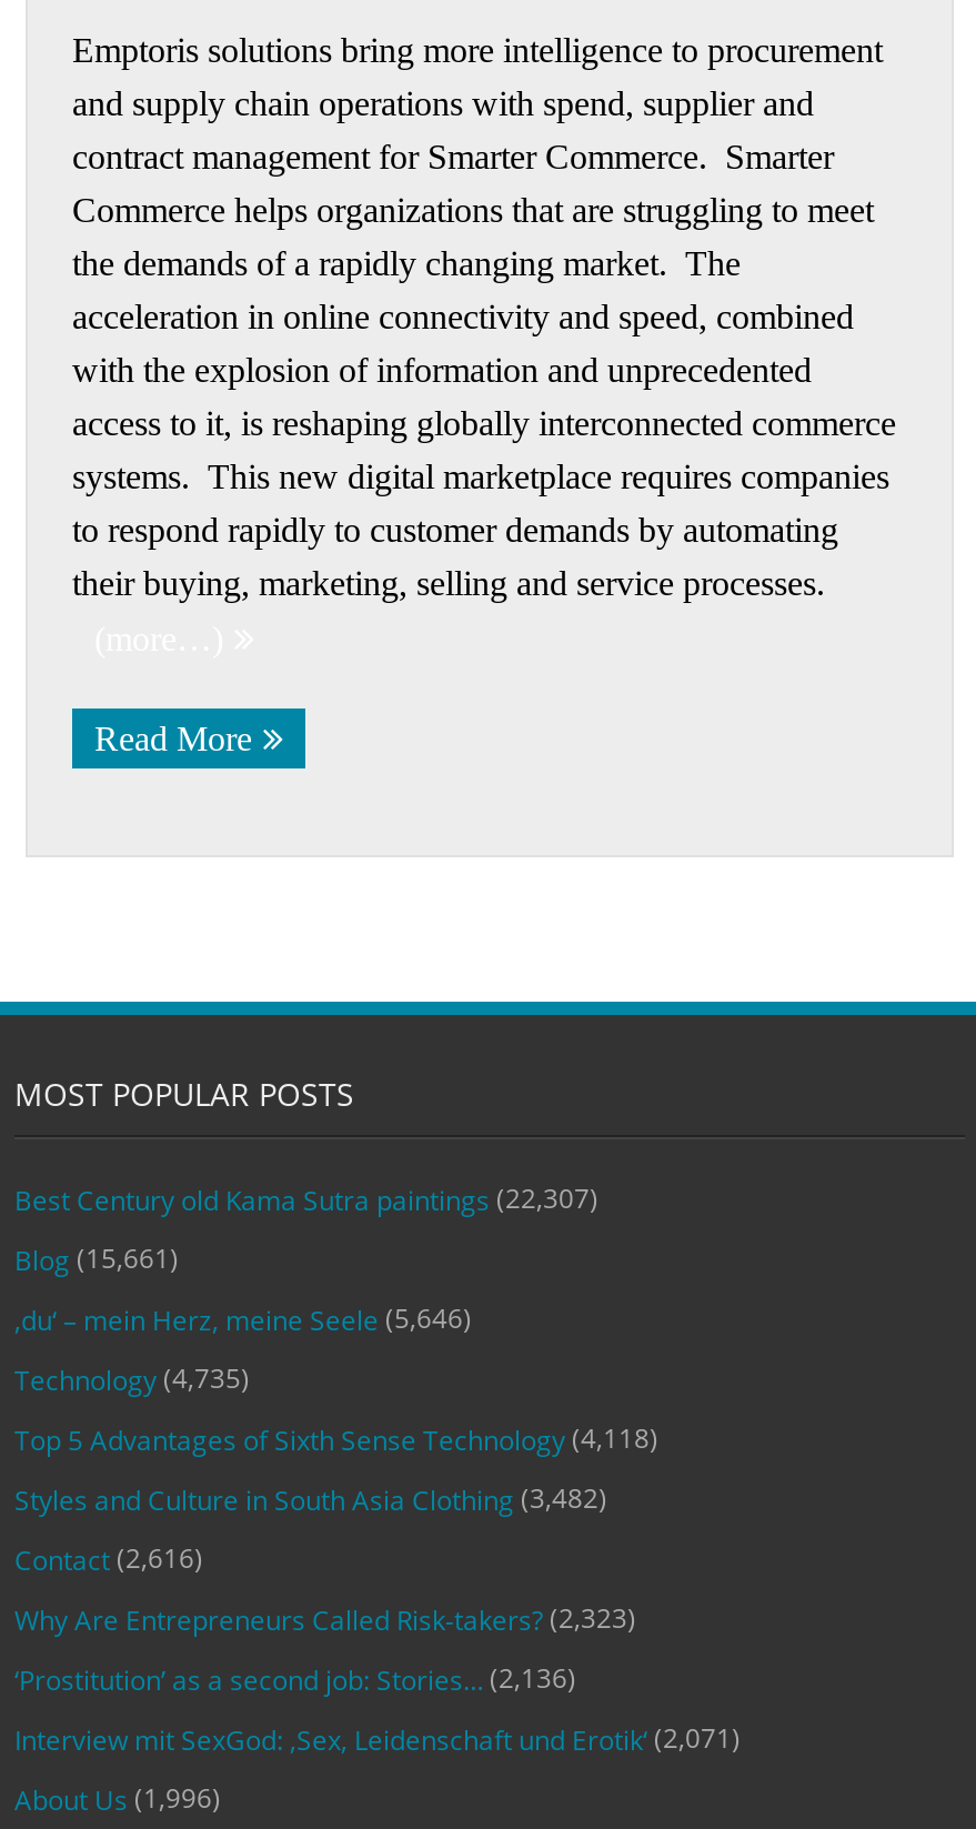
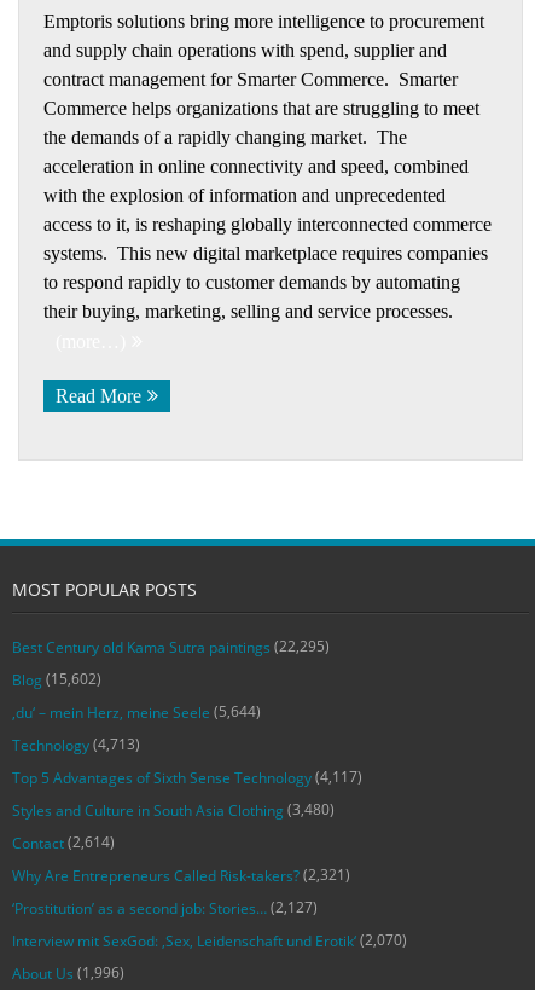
- Best Century old Kama Sutra paintings (22,307)
+ Best Century old Kama Sutra paintings (22,295)

- Blog (15,661)
+ Blog (15,602)

- ‚du‘ – mein Herz, meine Seele (5,646)
+ ‚du‘ – mein Herz, meine Seele (5,644)

- Technology (4,735)
+ Technology (4,713)

- Top 5 Advantages of Sixth Sense Technology (4,118)
+ Top 5 Advantages of Sixth Sense Technology (4,117)

- Styles and Culture in South Asia Clothing (3,482)
+ Styles and Culture in South Asia Clothing (3,480)

- Contact (2,616)
+ Contact (2,614)

- Why Are Entrepreneurs Called Risk-takers? (2,323)
+ Why Are Entrepreneurs Called Risk-takers? (2,321)

- ‘Prostitution’ as a second job: Stories… (2,136)
+ ‘Prostitution’ as a second job: Stories… (2,127)

- Interview mit SexGod: ‚Sex, Leidenschaft und Erotik‘ (2,071)
+ Interview mit SexGod: ‚Sex, Leidenschaft und Erotik‘ (2,070)
